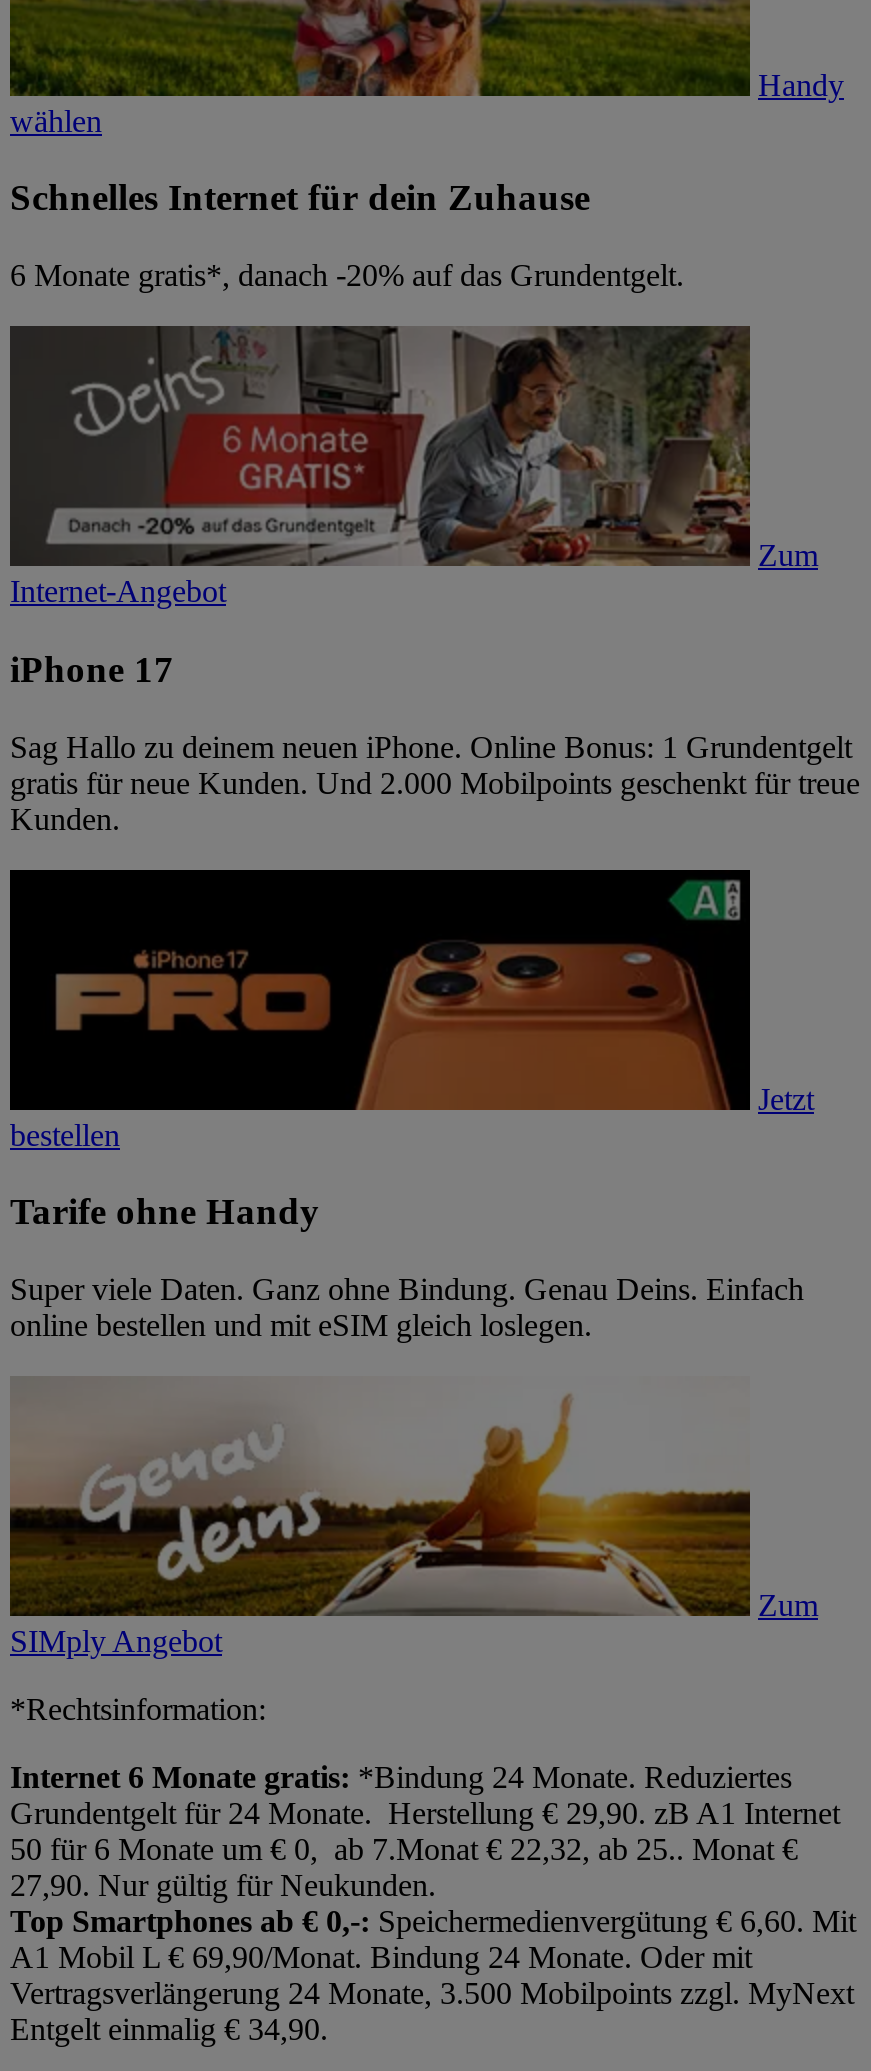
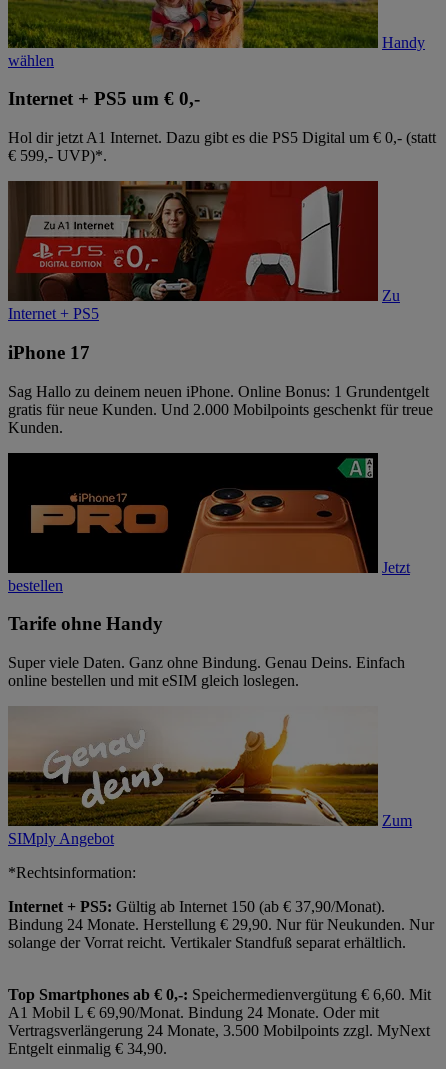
- Schnelles Internet für dein Zuhause
+ Internet + PS5 um € 0,-

- 6 Monate gratis*, danach -20% auf das Grundentgelt.
+ Hol dir jetzt A1 Internet. Dazu gibt es die PS5 Digital um € 0,- (statt
+ € 599,- UVP)*.

- [image]
- Zum
- Internet-Angebot
+ [image]
+ Zu
+ Internet + PS5

- Internet 6 Monate gratis: *Bindung 24 Monate. Reduziertes
- Grundentgelt für 24 Monate. Herstellung € 29,90. zB A1 Internet
- 50 für 6 Monate um € 0, ab 7.Monat € 22,32, ab 25.. Monat €
- 27,90. Nur gültig für Neukunden.
+ Internet + PS5: Gültig ab Internet 150 (ab € 37,90/Monat).
+ Bindung 24 Monate. Herstellung € 29,90. Nur für Neukunden. Nur
+ solange der Vorrat reicht. Vertikaler Standfuß separat erhältlich.
